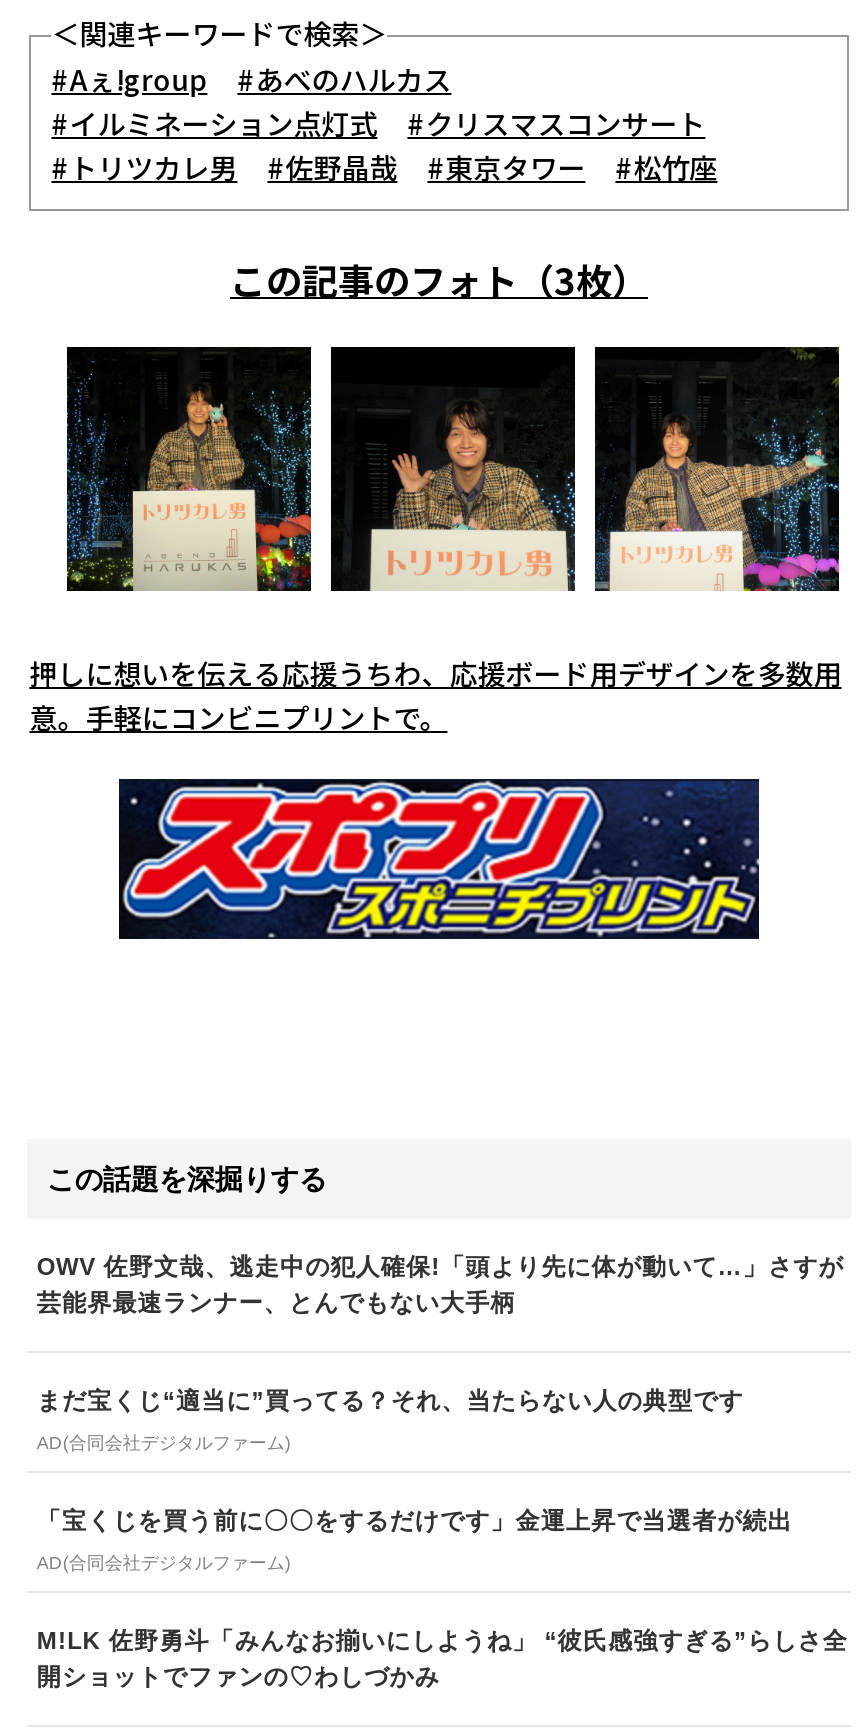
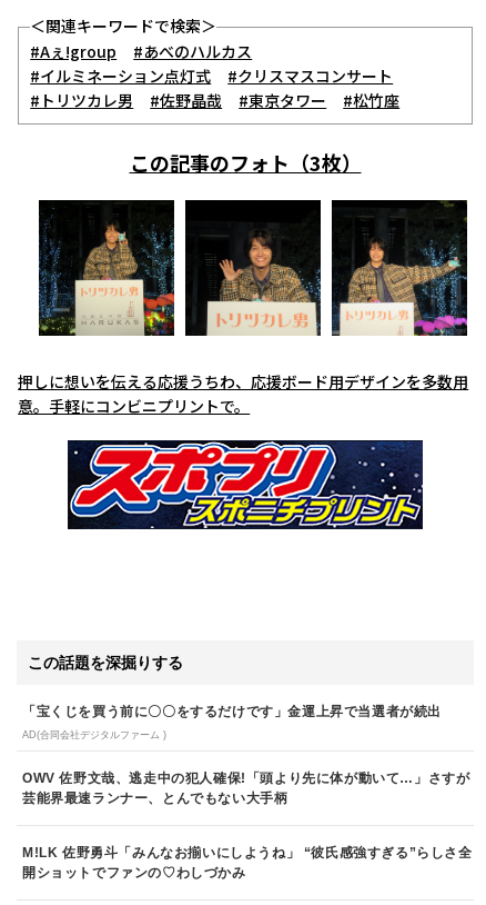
+ AD(合同会社デジタルファーム )

moved down: OWV 佐野文哉、逃走中の犯人確保!「頭より先に体が動いて…」さすが | 芸能界最速ランナー、とんでもない大手柄

- まだ宝くじ“適当に”買ってる？それ、当たらない人の典型です
- AD(合同会社デジタルファーム)
- AD(合同会社デジタルファーム)

moved up: 「宝くじを買う前に〇〇をするだけです」金運上昇で当選者が続出
